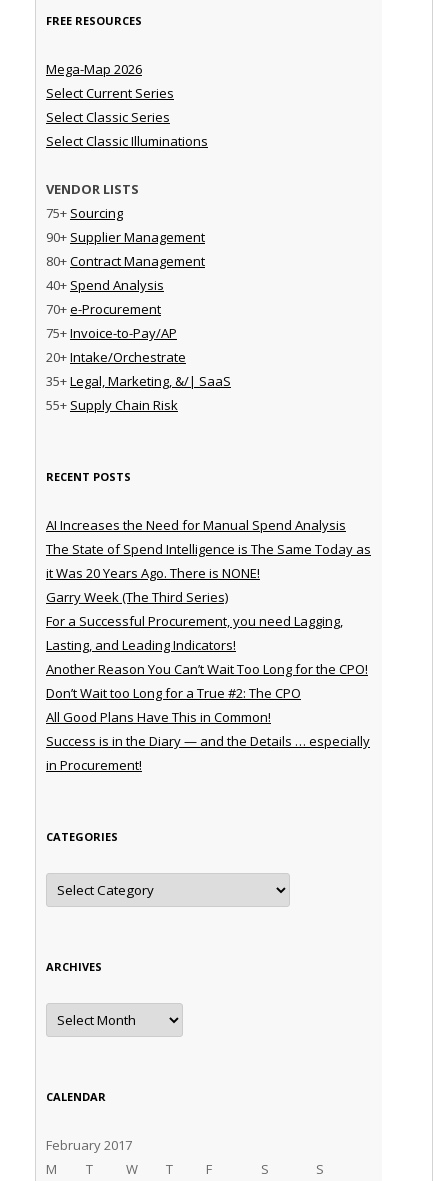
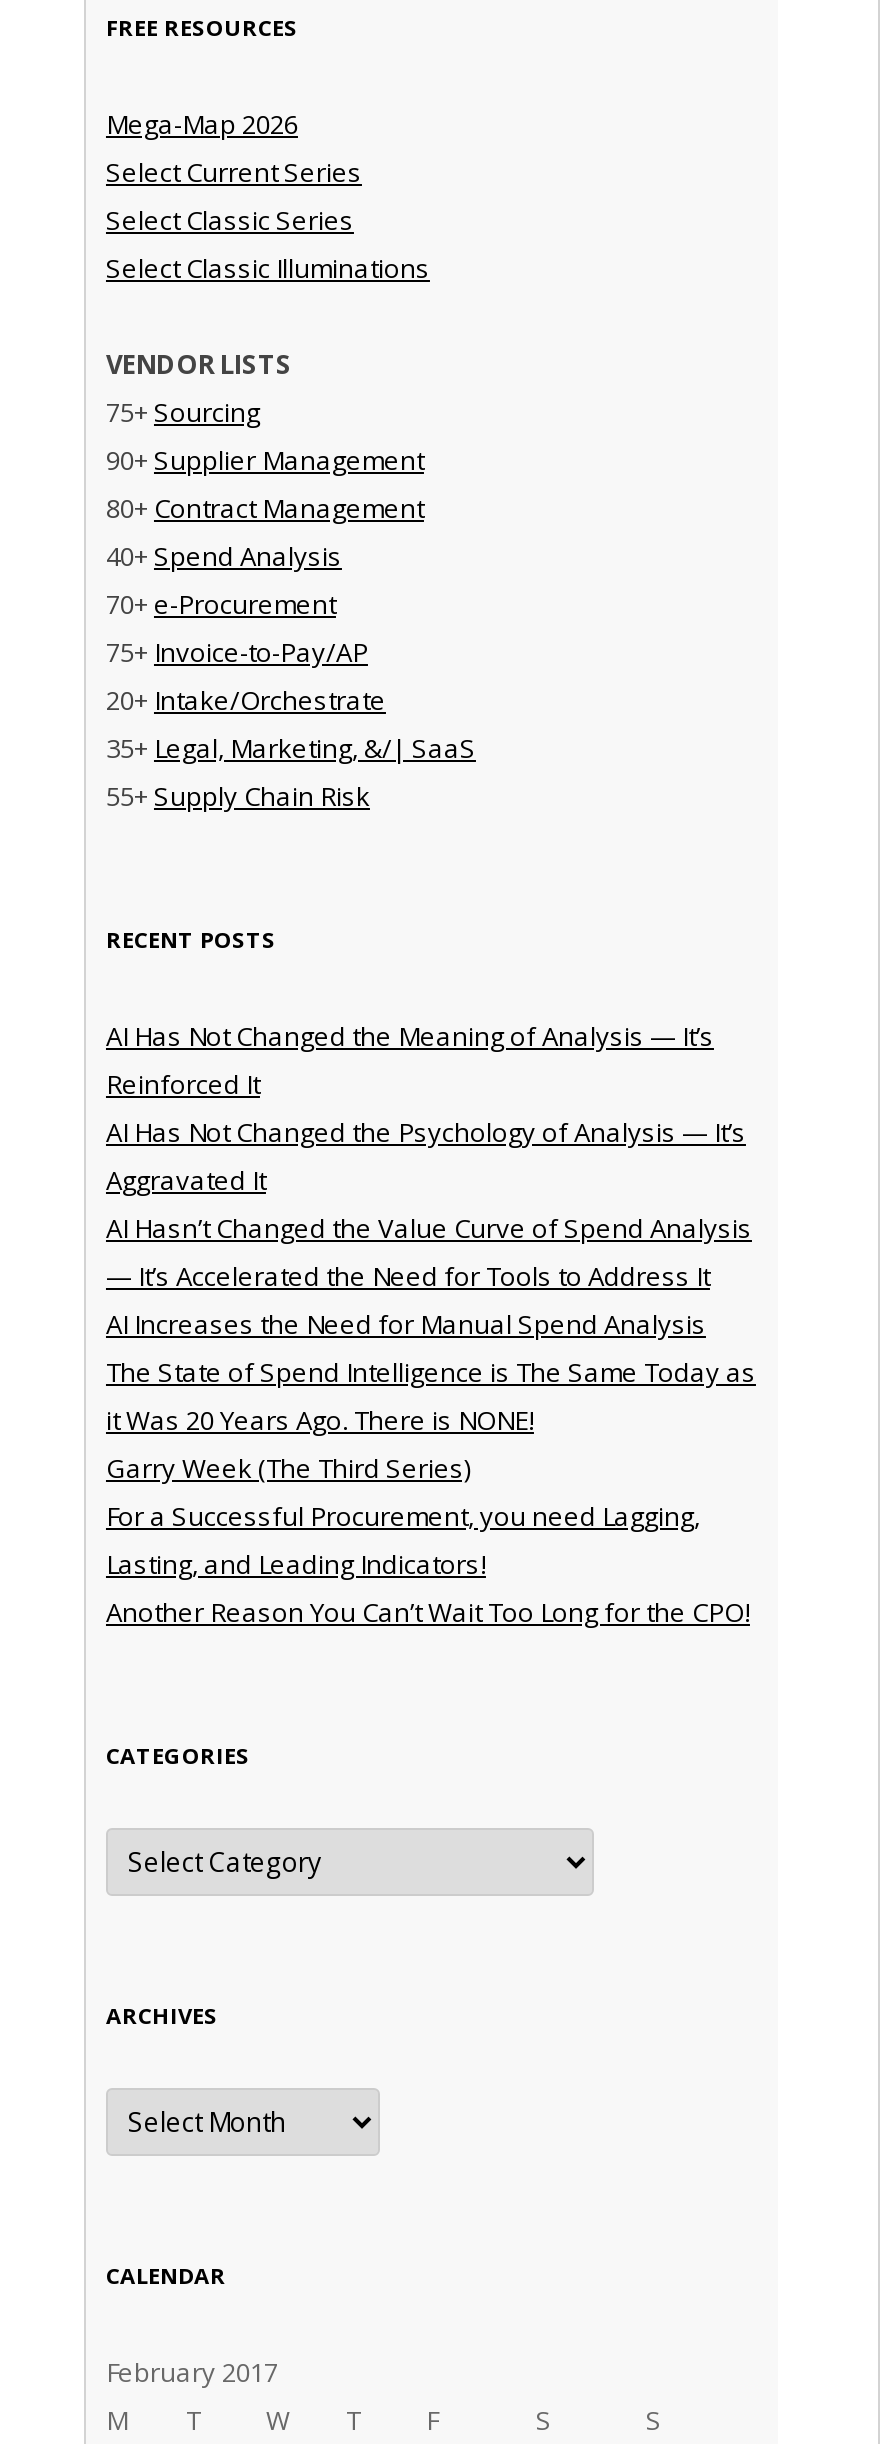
+ AI Has Not Changed the Meaning of Analysis — It’s
+ Reinforced It
+ AI Has Not Changed the Psychology of Analysis — It’s
+ Aggravated It
+ AI Hasn’t Changed the Value Curve of Spend Analysis
+ — It’s Accelerated the Need for Tools to Address It

moved down: AI Increases the Need for Manual Spend Analysis | The State of Spend Intelligence is The Same Today as | it Was 20 Years Ago. There is NONE! | Garry Week (The Third Series) | For a Successful Procurement, you need Lagging, | Lasting, and Leading Indicators! | Another Reason You Can’t Wait Too Long for the CPO!

- Don’t Wait too Long for a True #2: The CPO
- All Good Plans Have This in Common!
- Success is in the Diary — and the Details … especially
- in Procurement!
